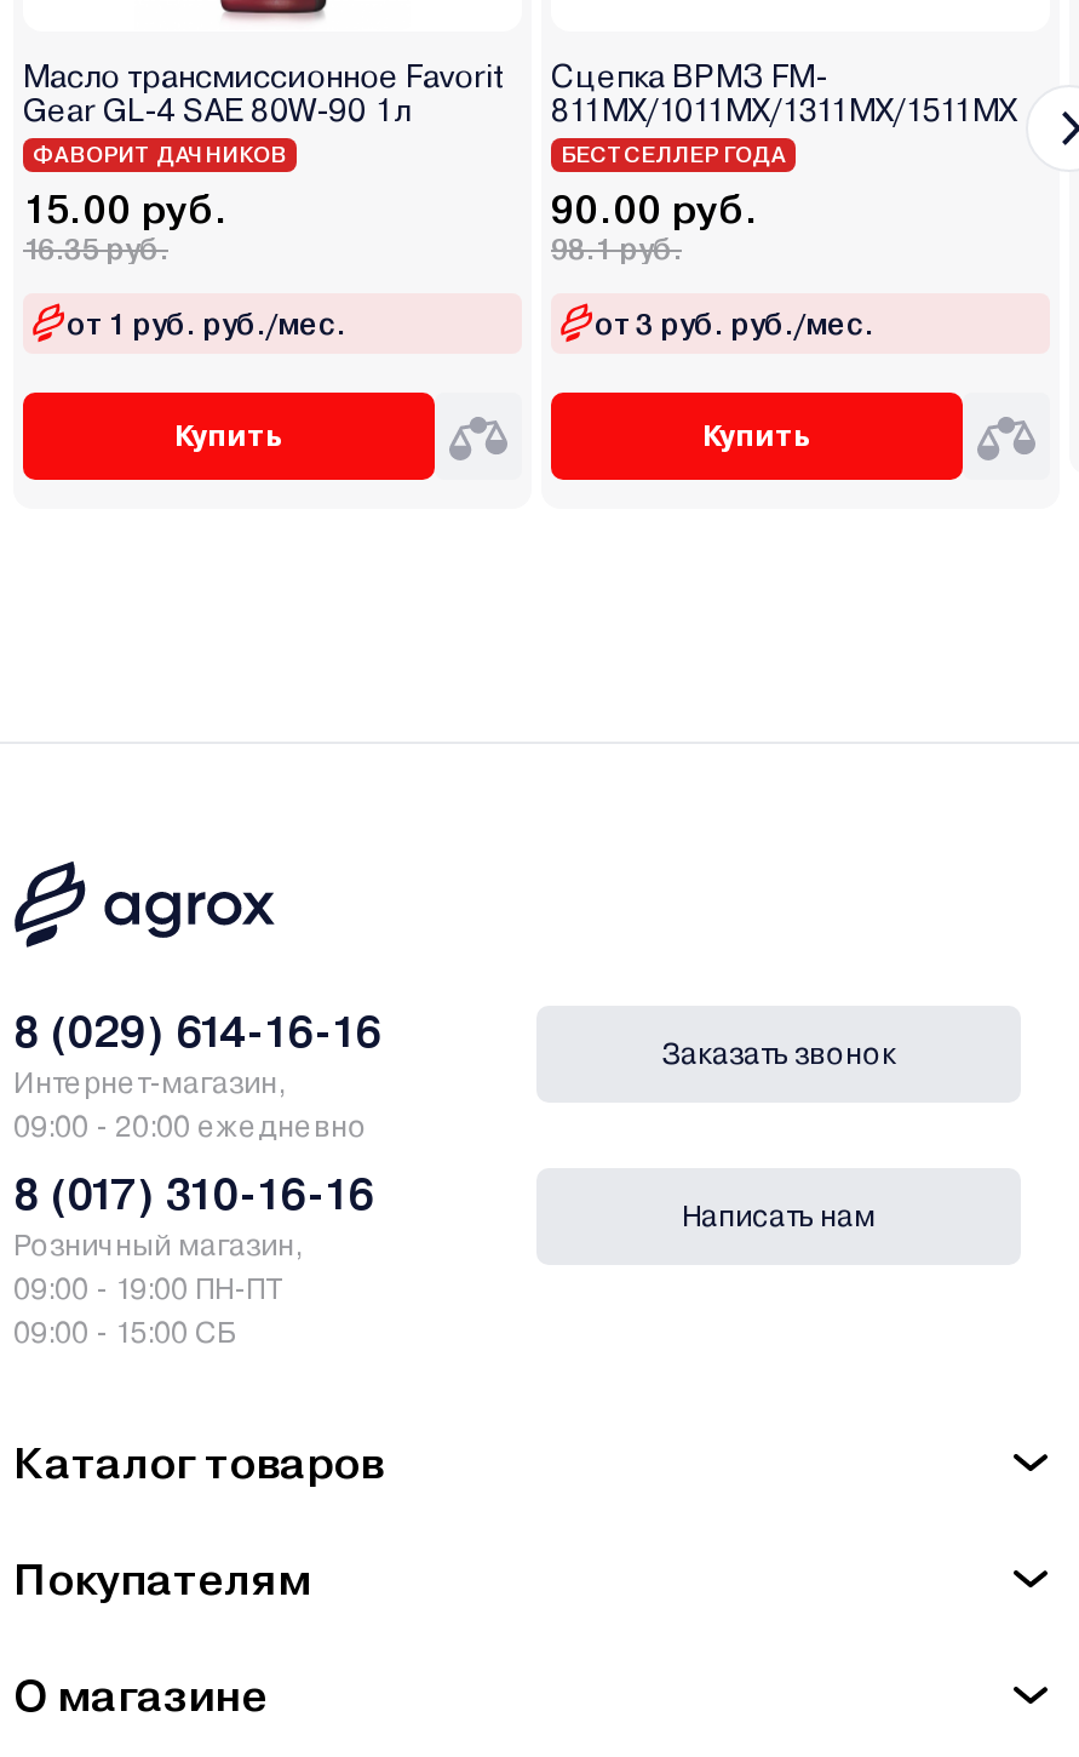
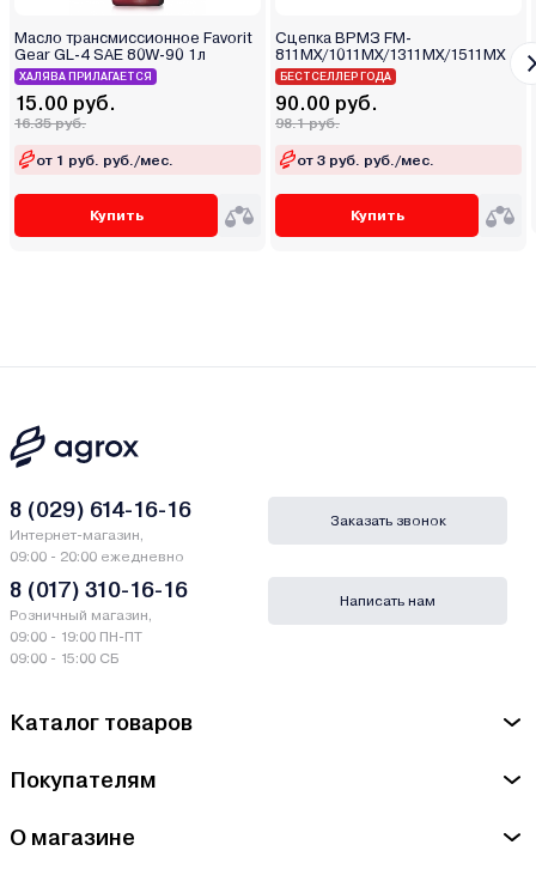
- ФАВОРИТ ДАЧНИКОВ
+ ХАЛЯВА ПРИЛАГАЕТСЯ
